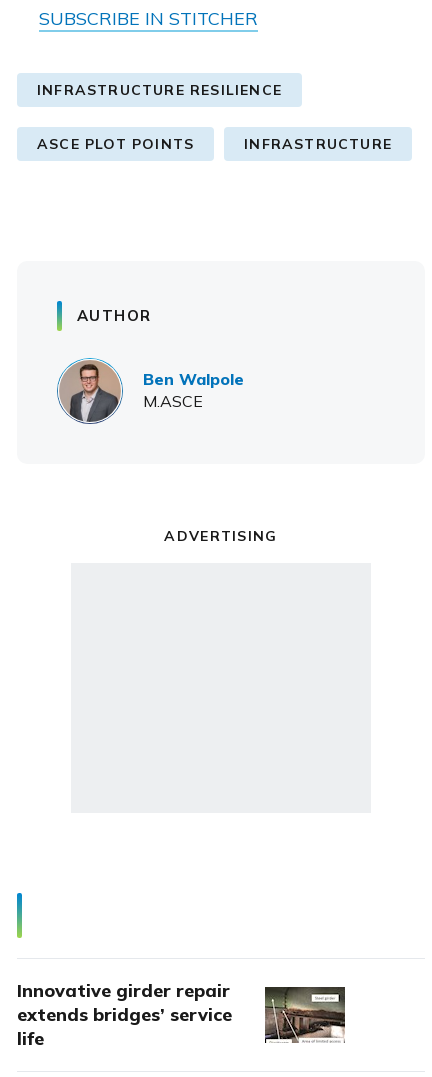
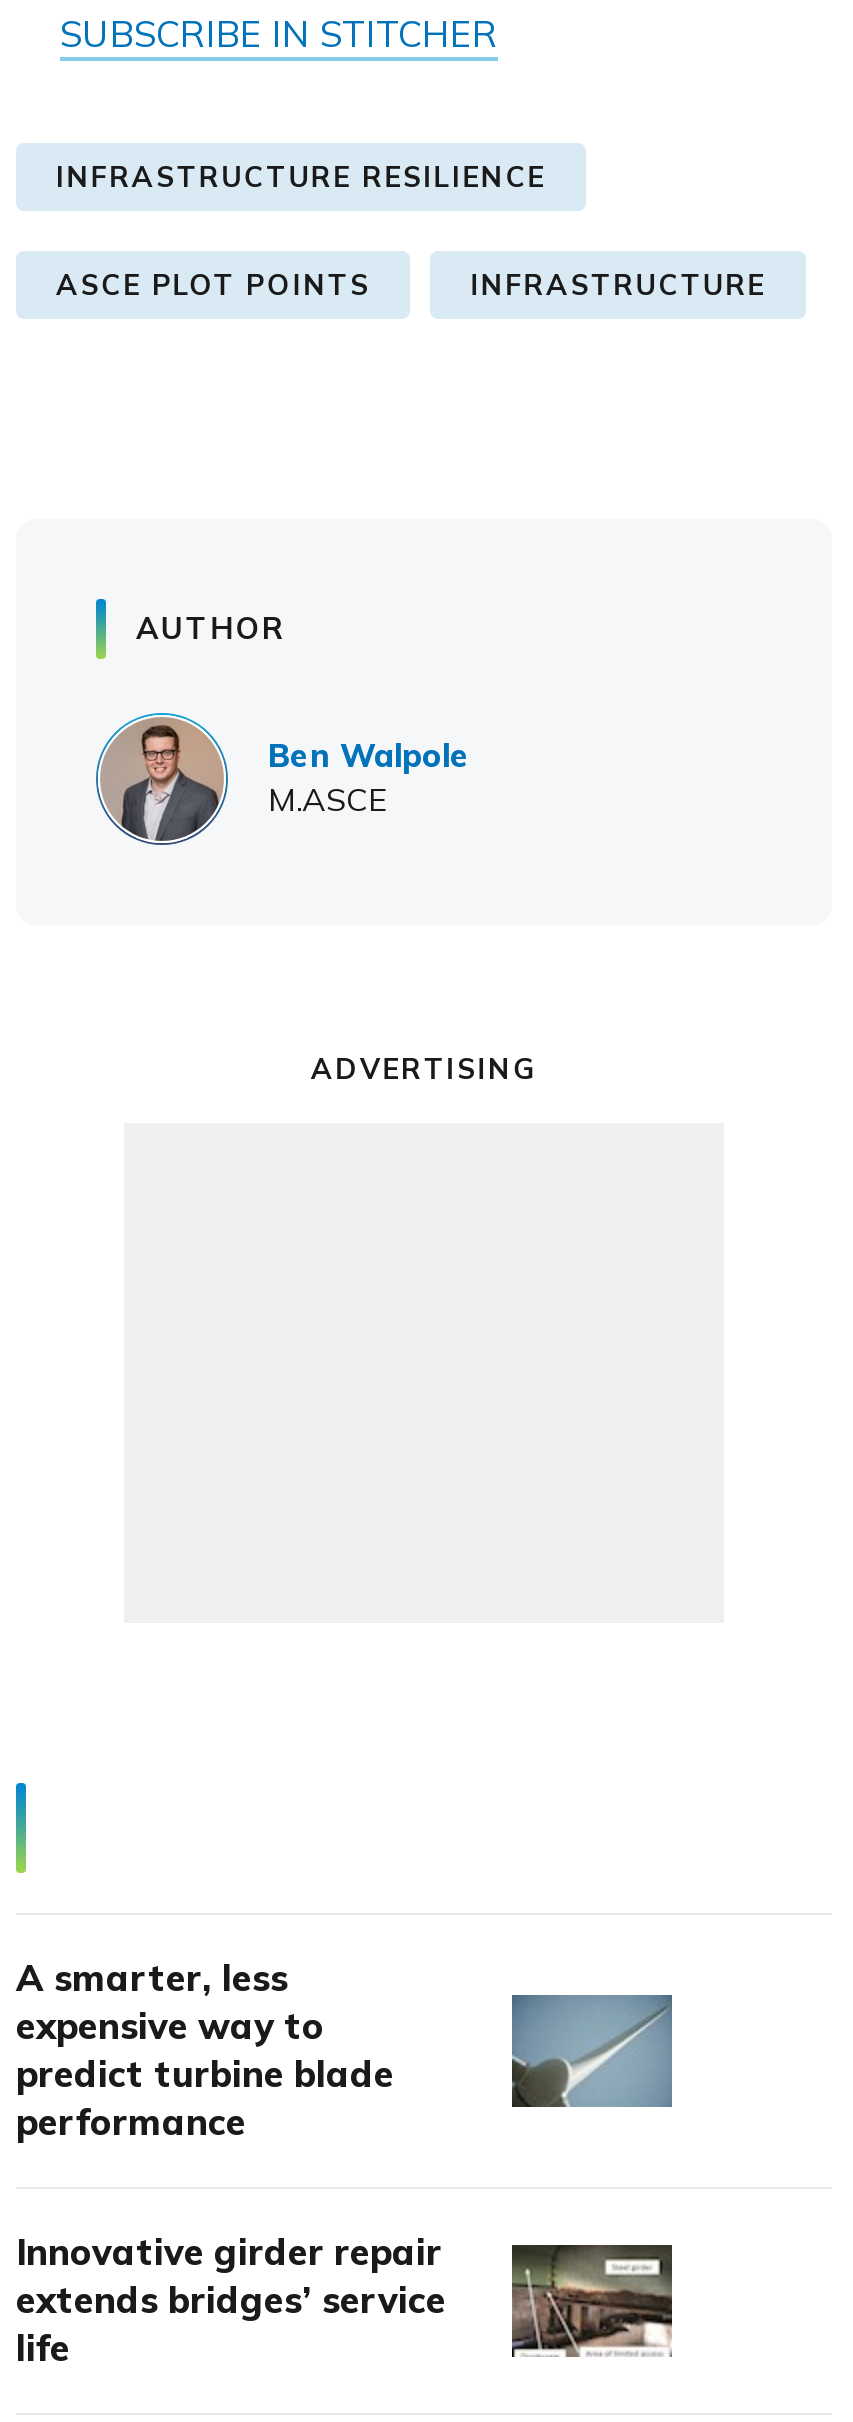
+ A smarter, less
+ expensive way to
+ predict turbine blade
+ performance

+ [image]
